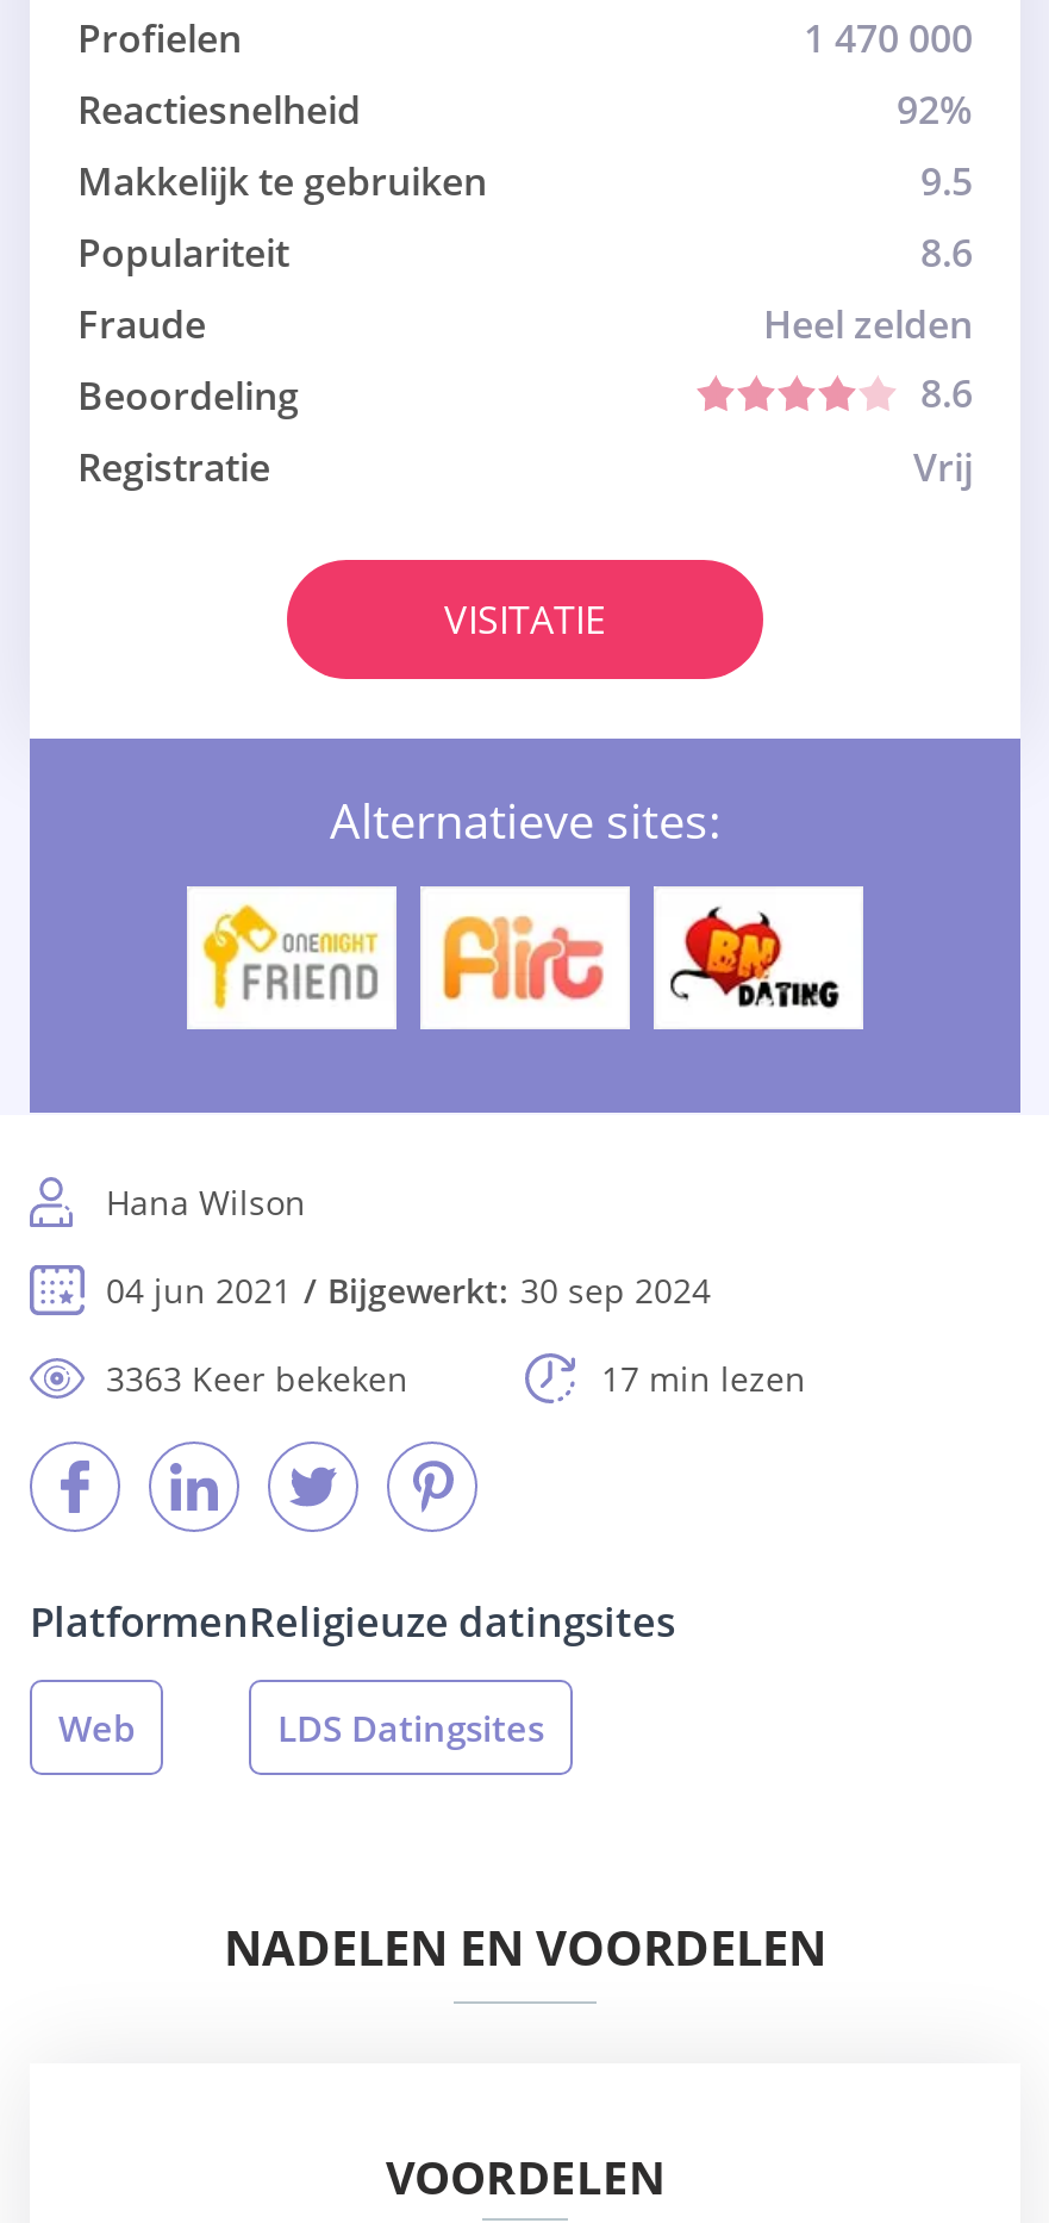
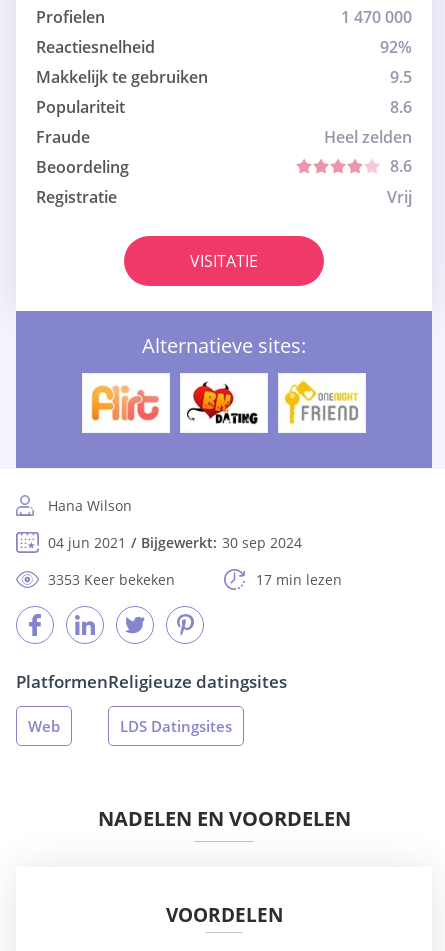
- [image]
+ [image]

- [image]
+ [image]

- [image]
+ [image]

- 3363 Keer bekeken
+ 3353 Keer bekeken
